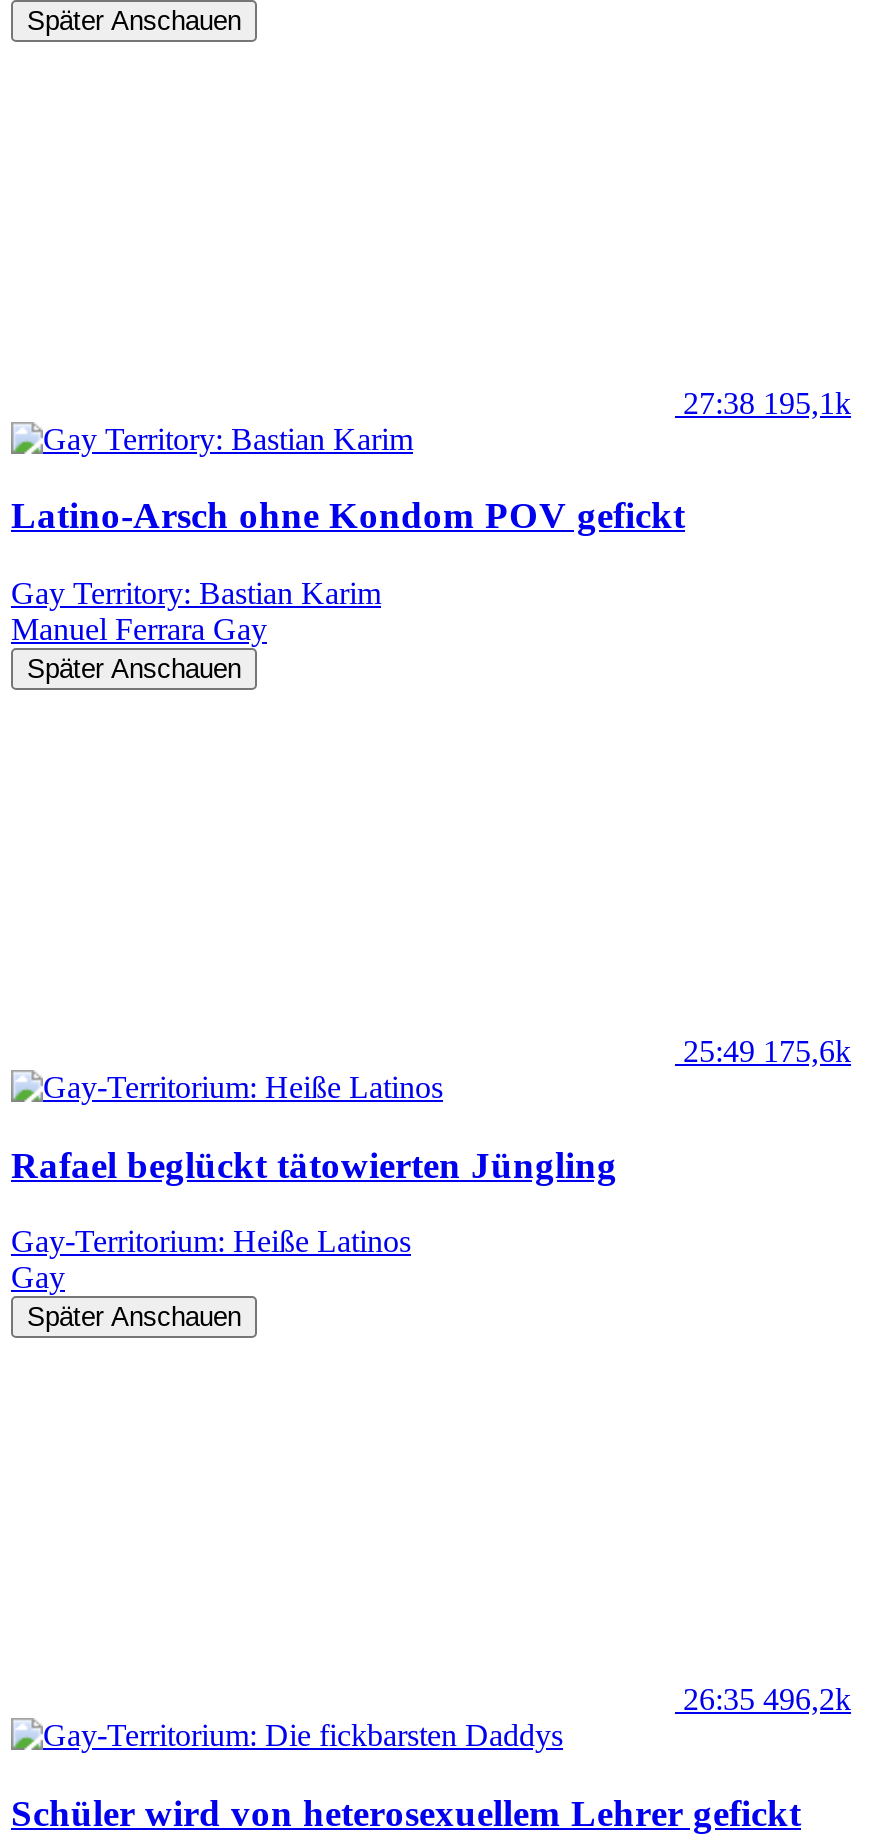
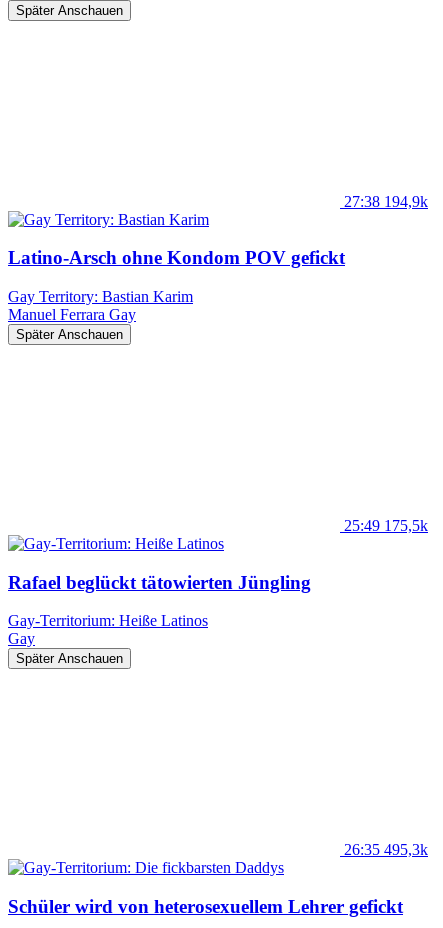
- 27:38 195,1k
+ 27:38 194,9k

- 25:49 175,6k
+ 25:49 175,5k

- 26:35 496,2k
+ 26:35 495,3k
